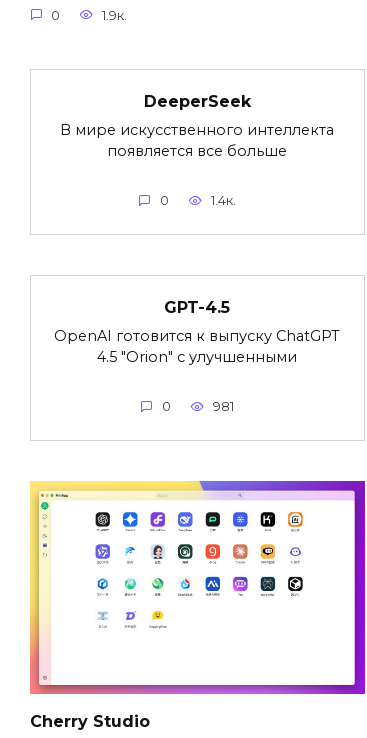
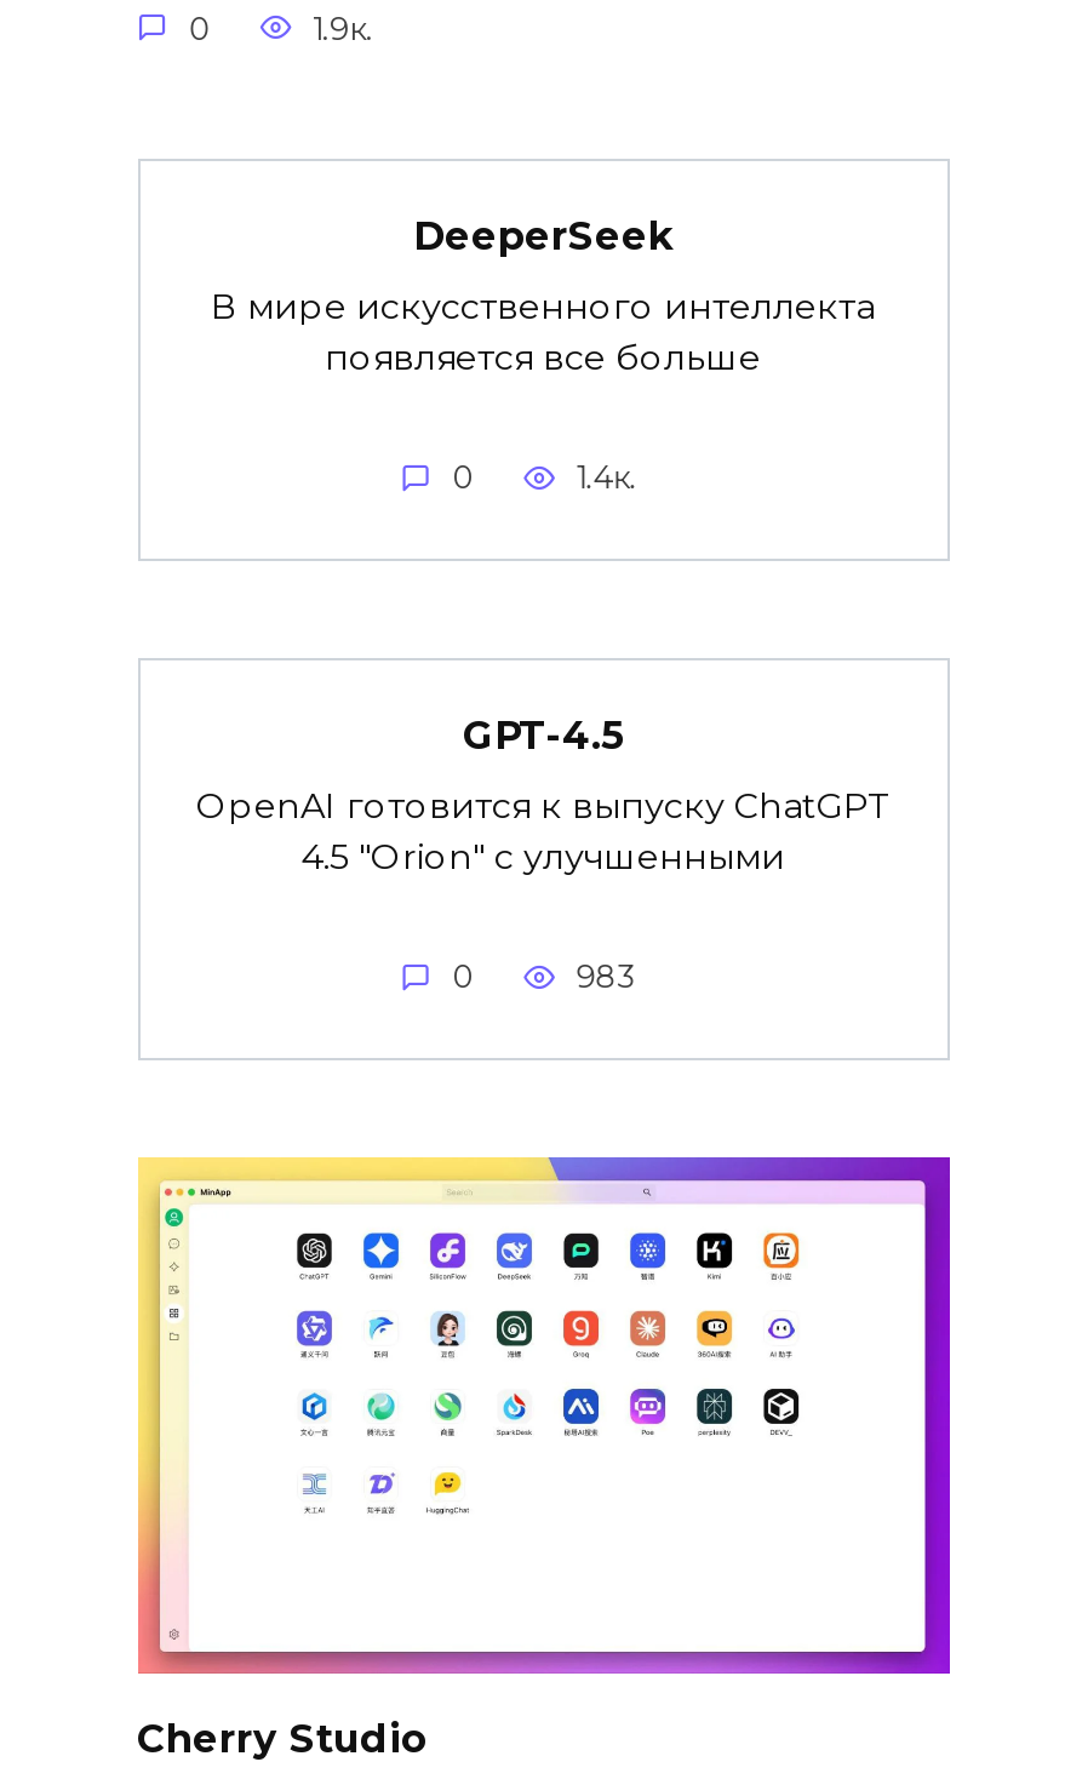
- 981
+ 983
